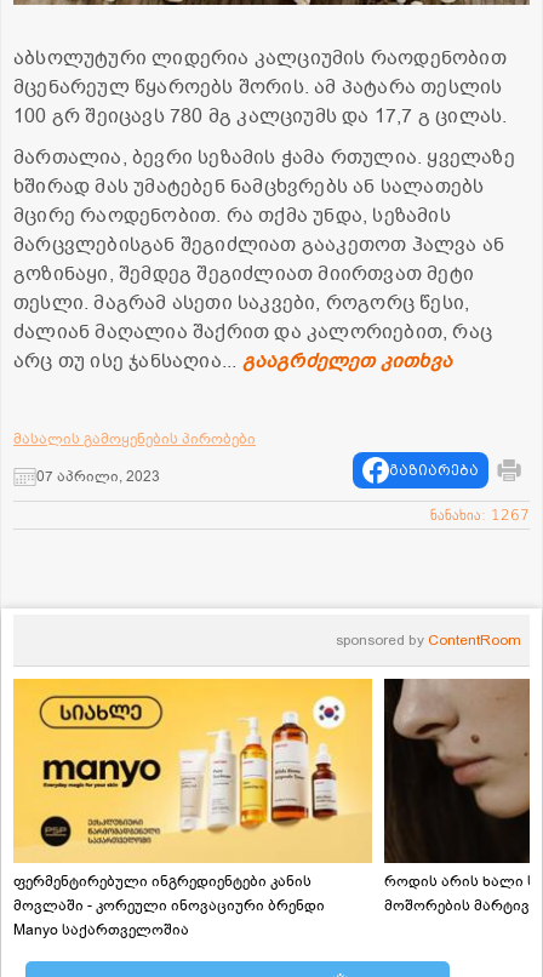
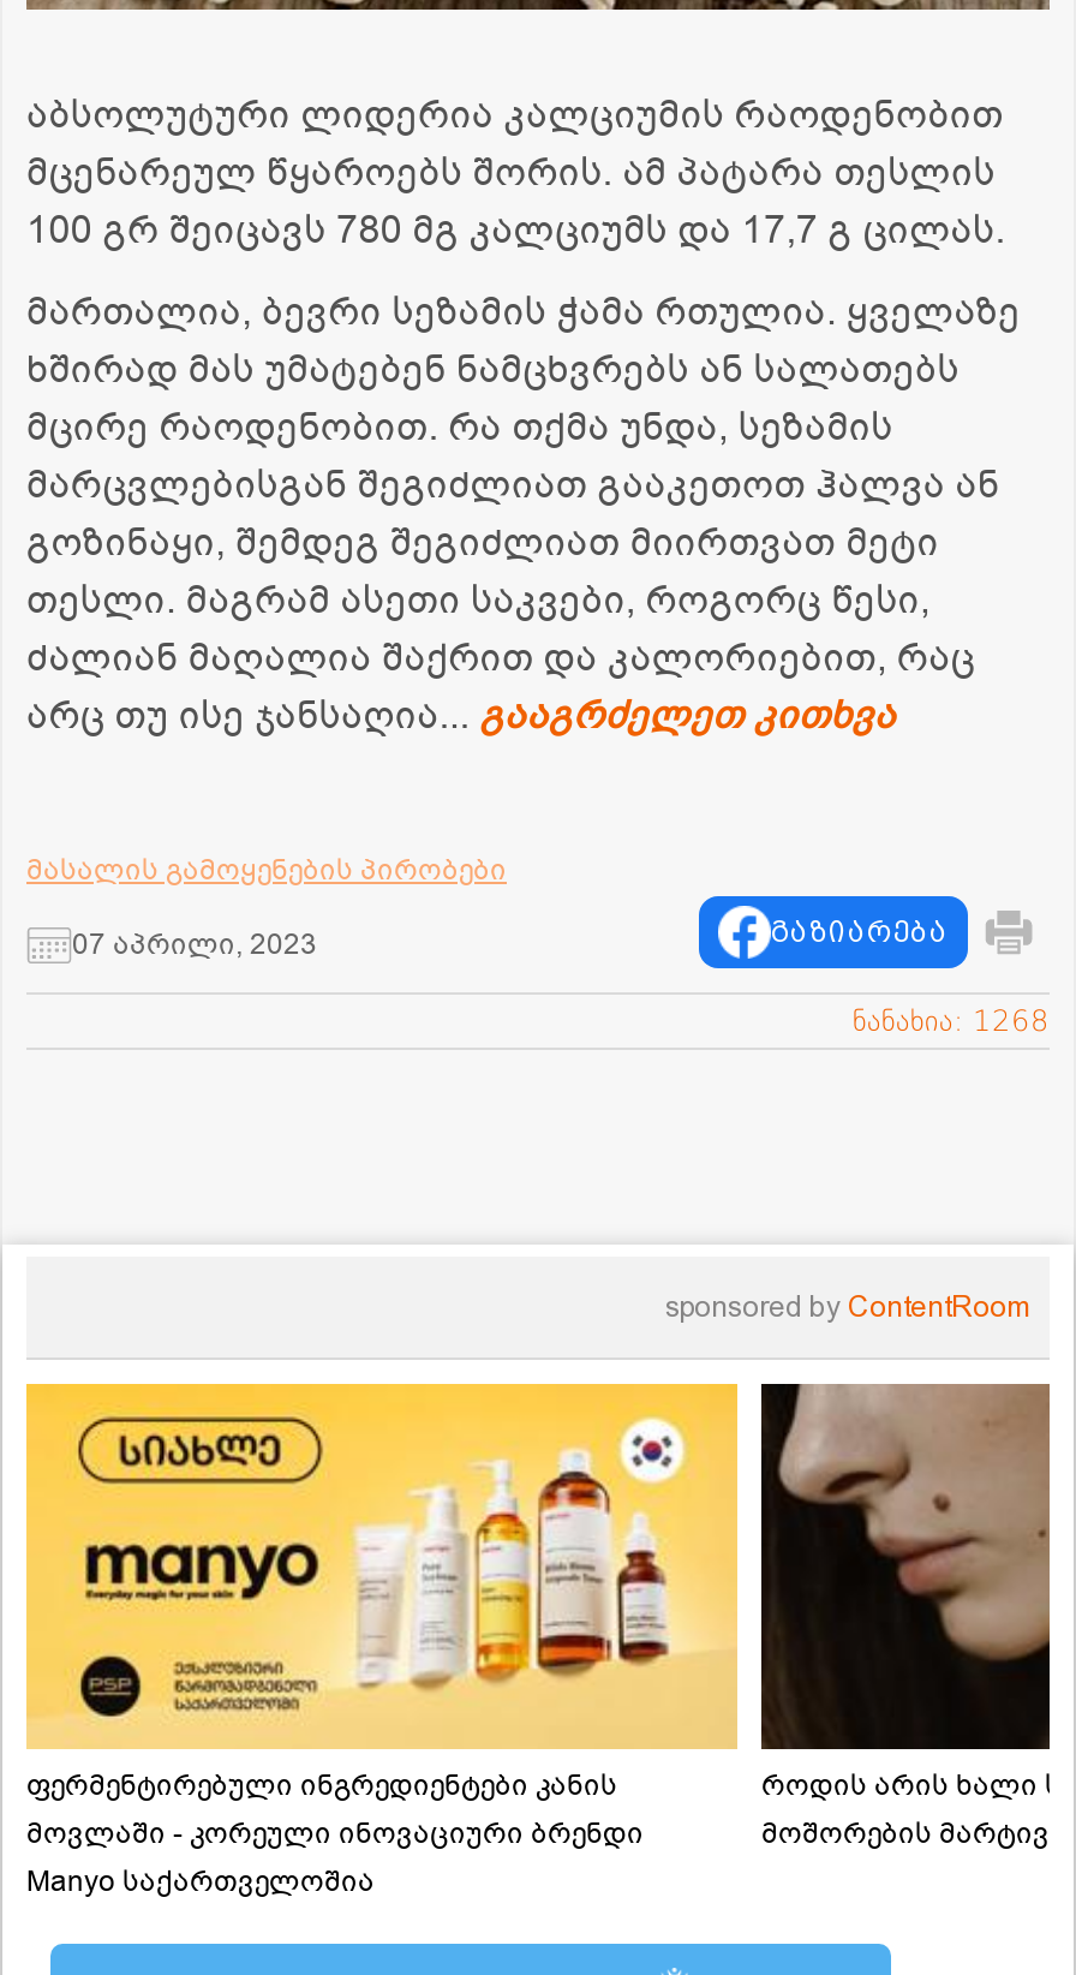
- ნანახია: 1267
+ ნანახია: 1268
